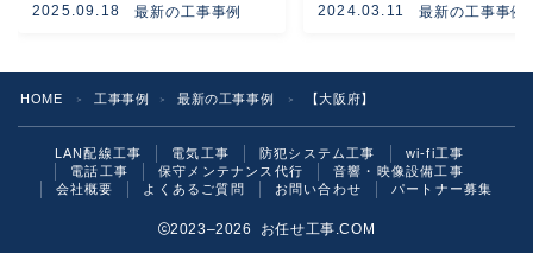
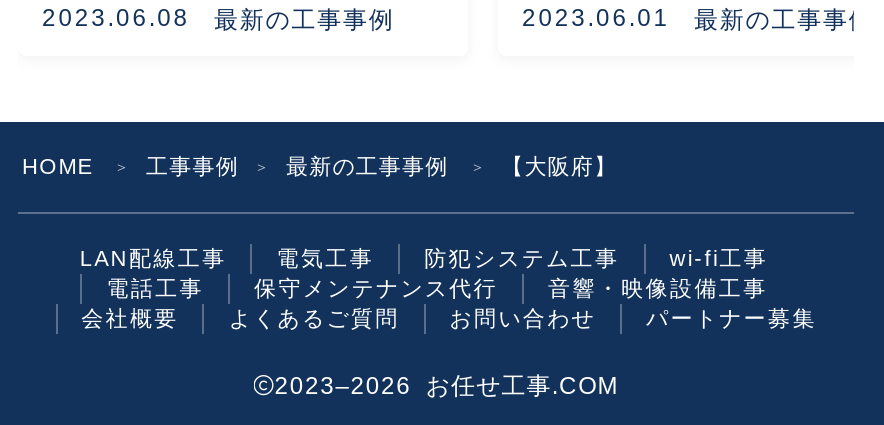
- 2025.09.18 最新の工事事例
+ 2023.06.08 最新の工事事例

- 2024.03.11
+ 2023.06.01
